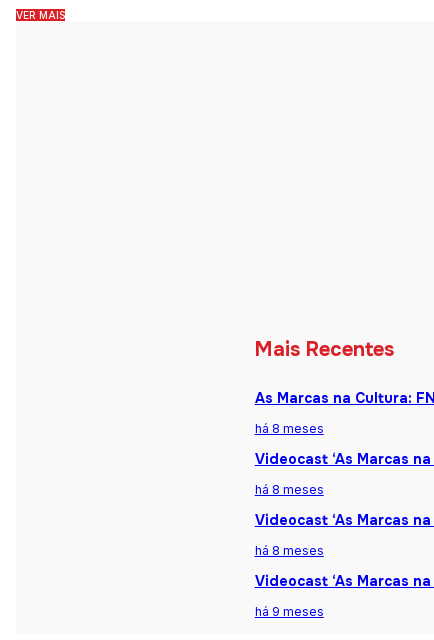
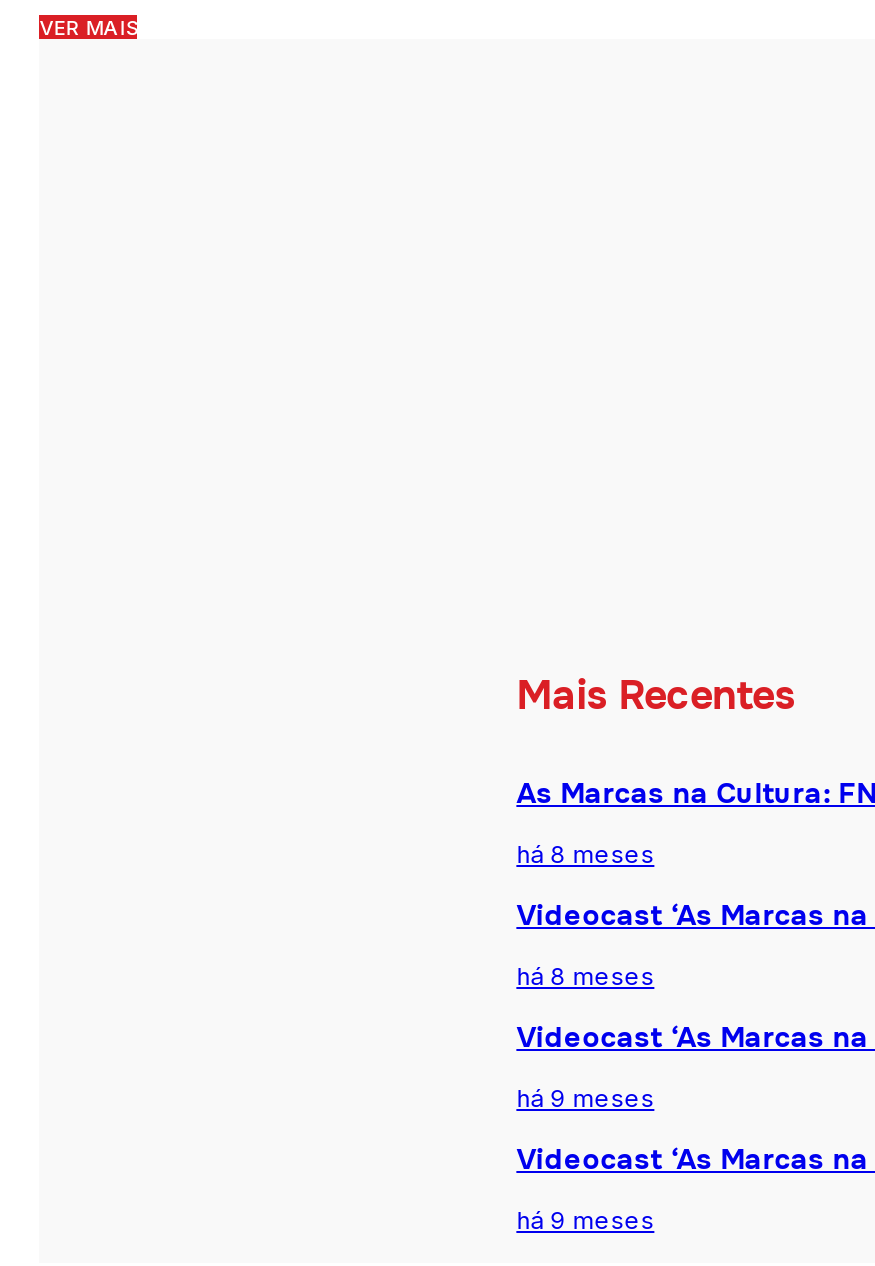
- há 8 meses
+ há 9 meses
